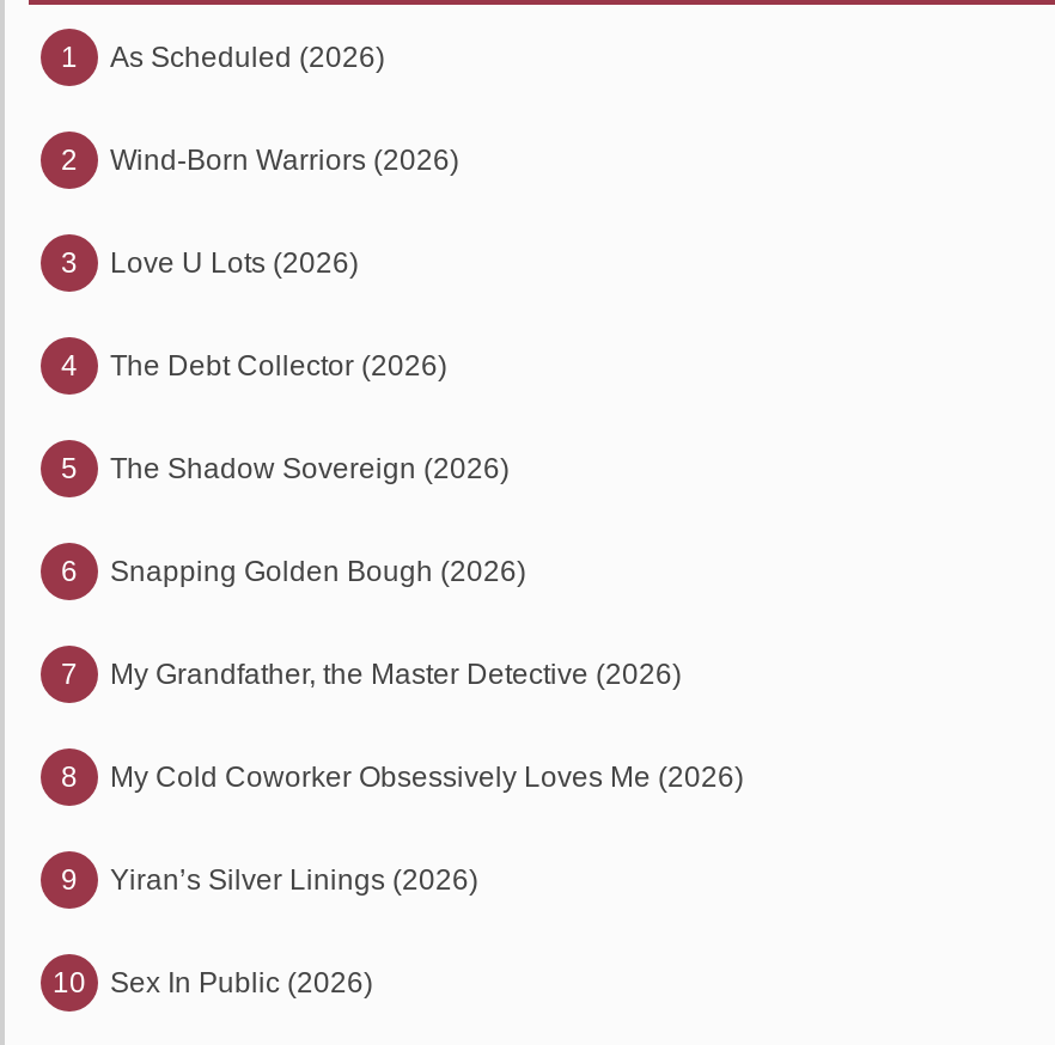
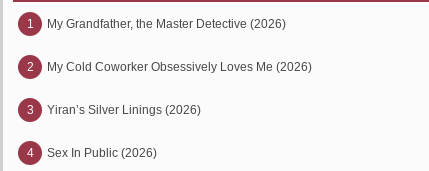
- As Scheduled (2026)
- 2
- Wind-Born Warriors (2026)
- 3
- Love U Lots (2026)
- 4
- The Debt Collector (2026)
- 5
- The Shadow Sovereign (2026)
- 6
- Snapping Golden Bough (2026)
- 7

- 8 My Cold Coworker Obsessively Loves Me (2026)
+ 2 My Cold Coworker Obsessively Loves Me (2026)

- 9 Yiran’s Silver Linings (2026)
+ 3 Yiran’s Silver Linings (2026)

- 10 Sex In Public (2026)
+ 4 Sex In Public (2026)
